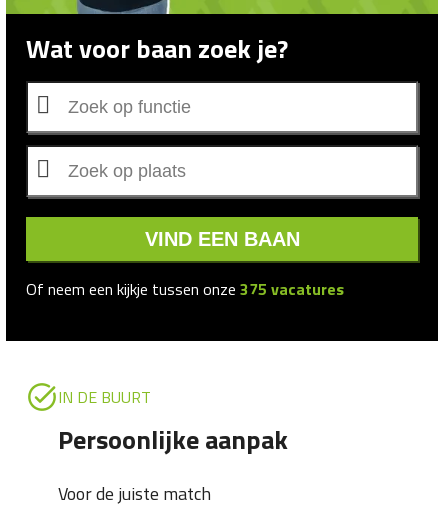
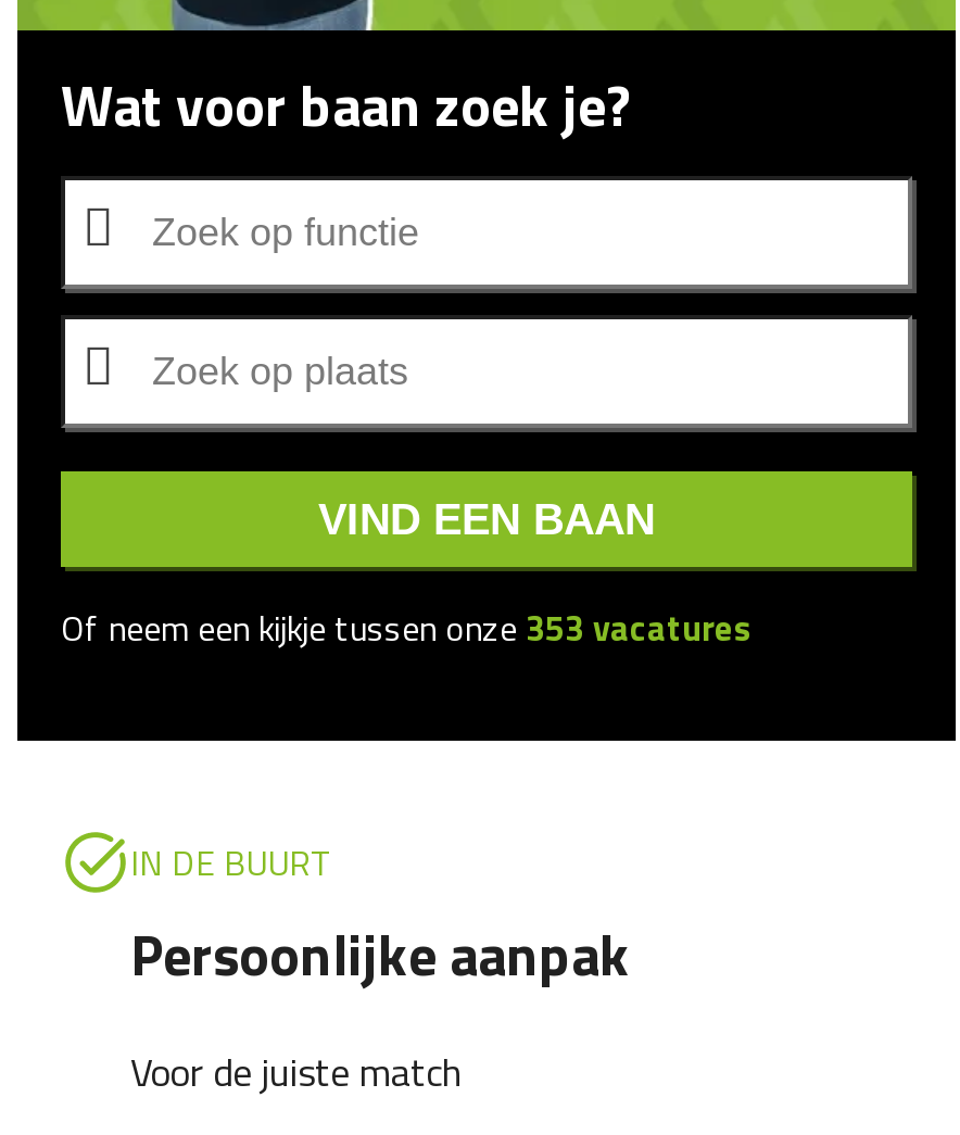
- Of neem een kijkje tussen onze 375 vacatures
+ Of neem een kijkje tussen onze 353 vacatures
